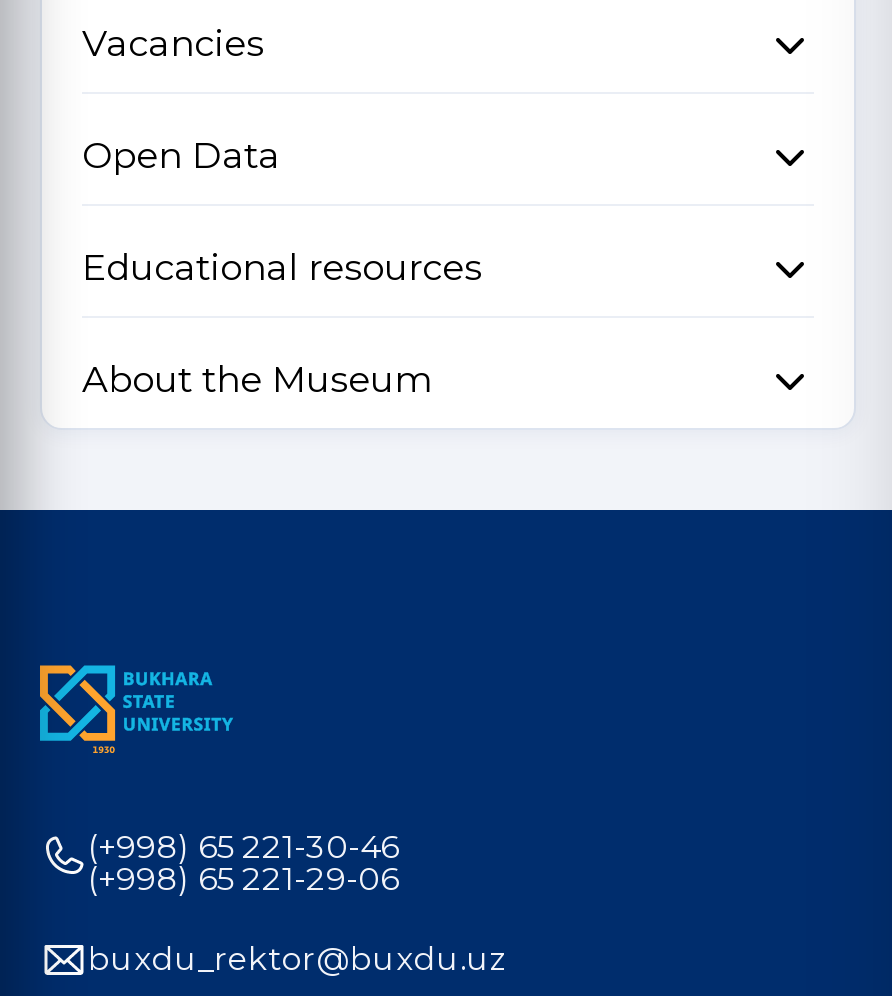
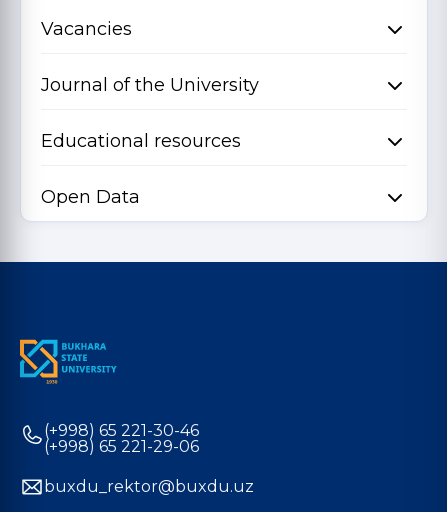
+ Journal of the University

moved down: Open Data

- About the Museum
